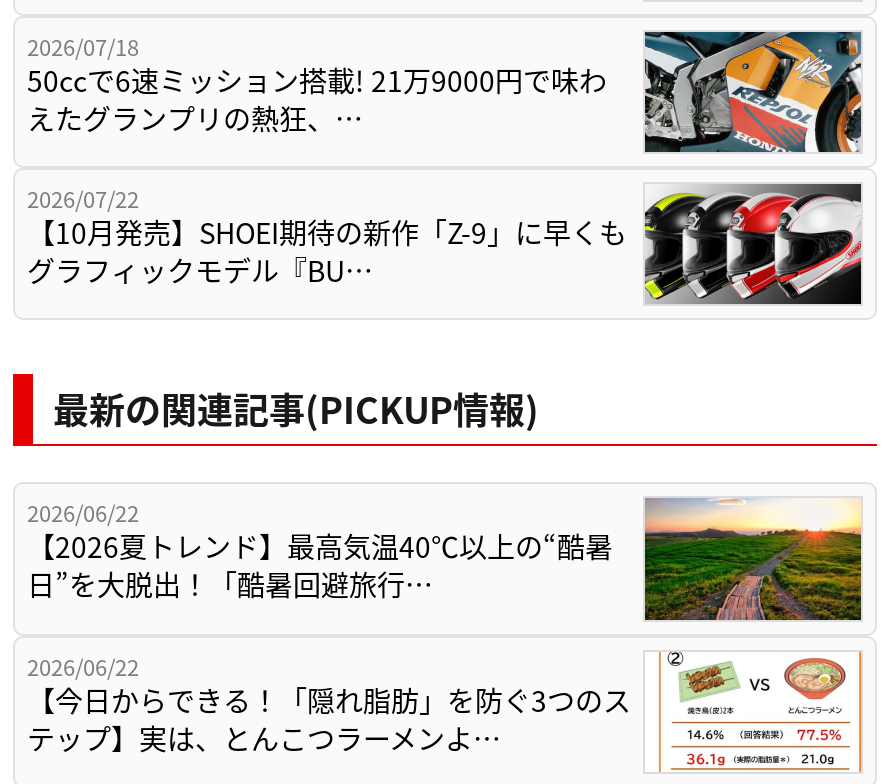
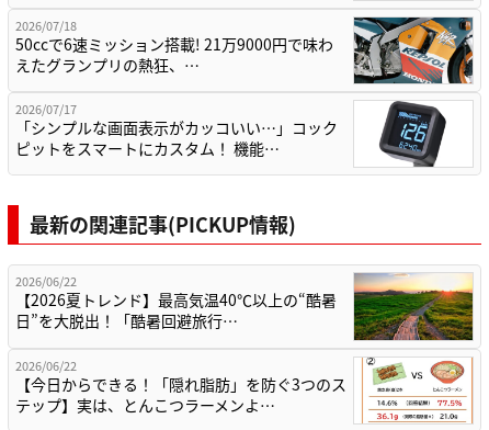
- [image]
- 2026/07/22
- 【10月発売】SHOEI期待の新作「Z-9」に早くも
- グラフィックモデル『BU…
+ [image]
+ 2026/07/17
+ 「シンプルな画面表示がカッコいい…」コック
+ ピットをスマートにカスタム！ 機能…
